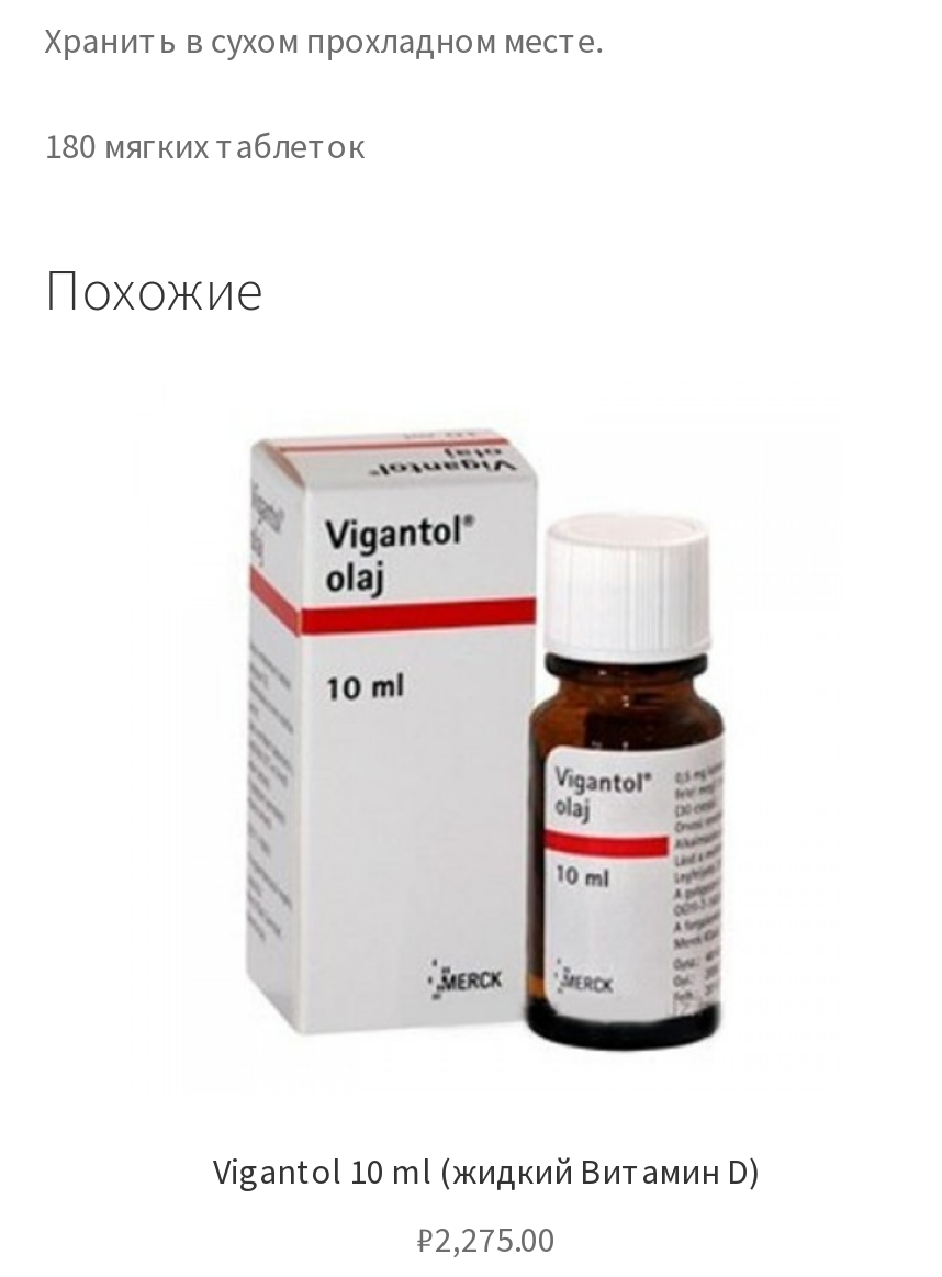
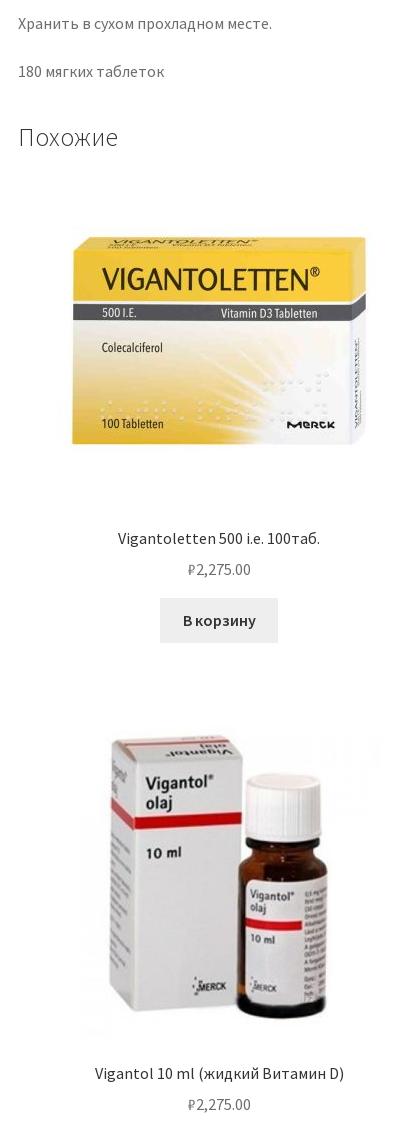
+ [image]

+ Vigantoletten 500 i.e. 100таб.
+ ₽2,275.00
+ В корзину
